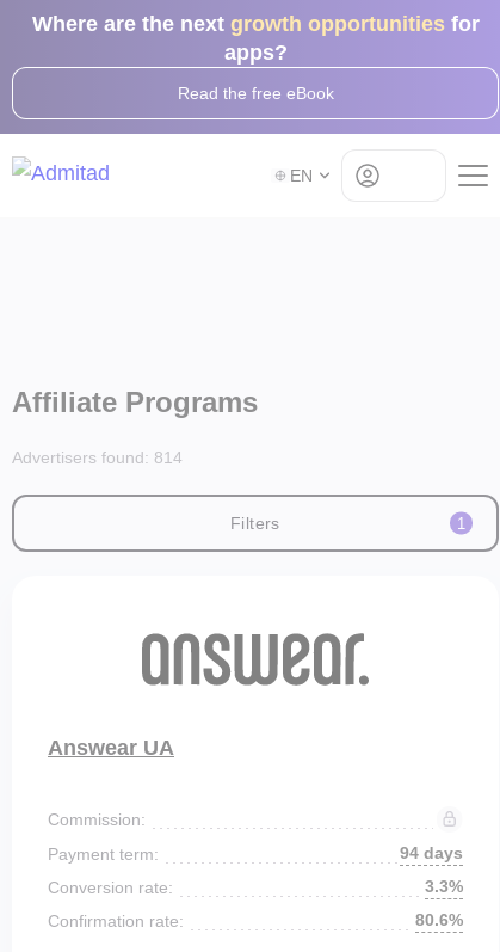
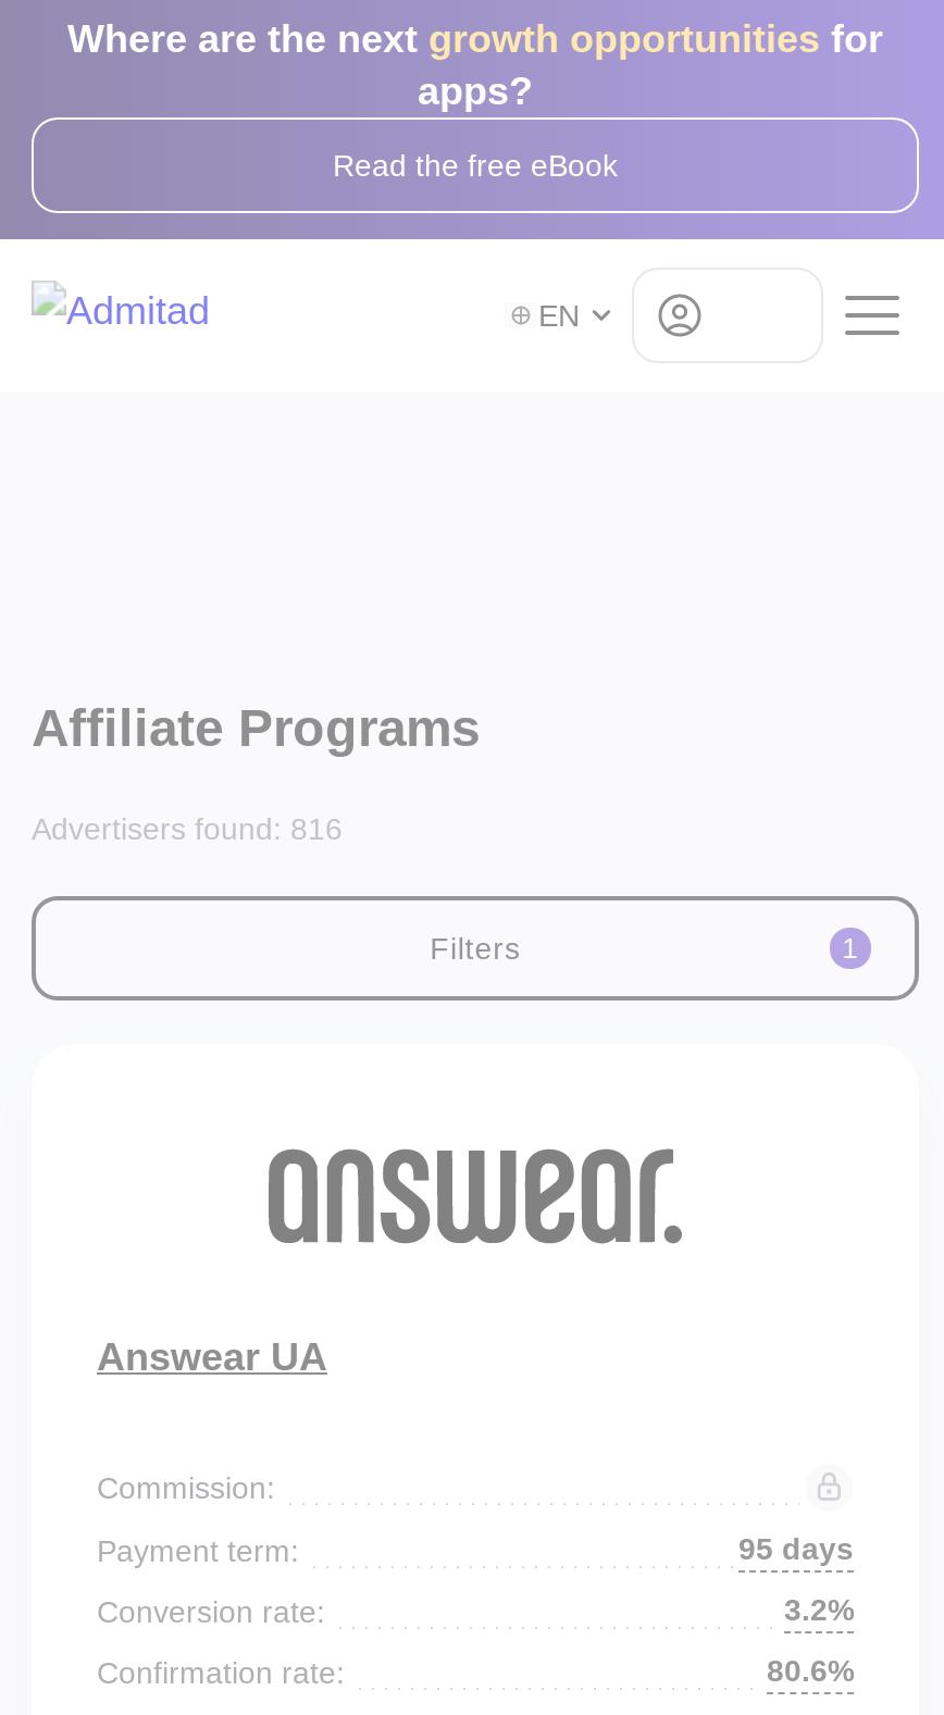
- Advertisers found: 814
+ Advertisers found: 816

- 94 days
+ 95 days

- 3.3%
+ 3.2%
